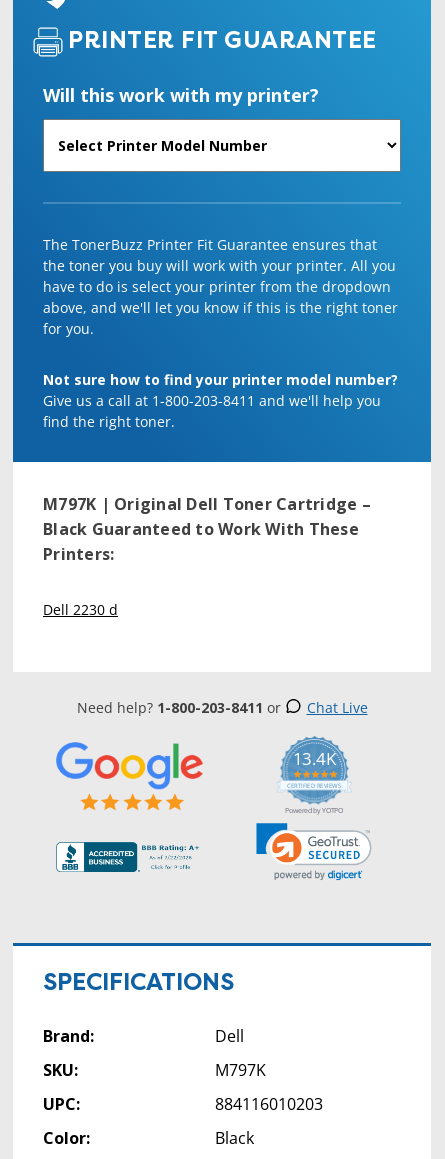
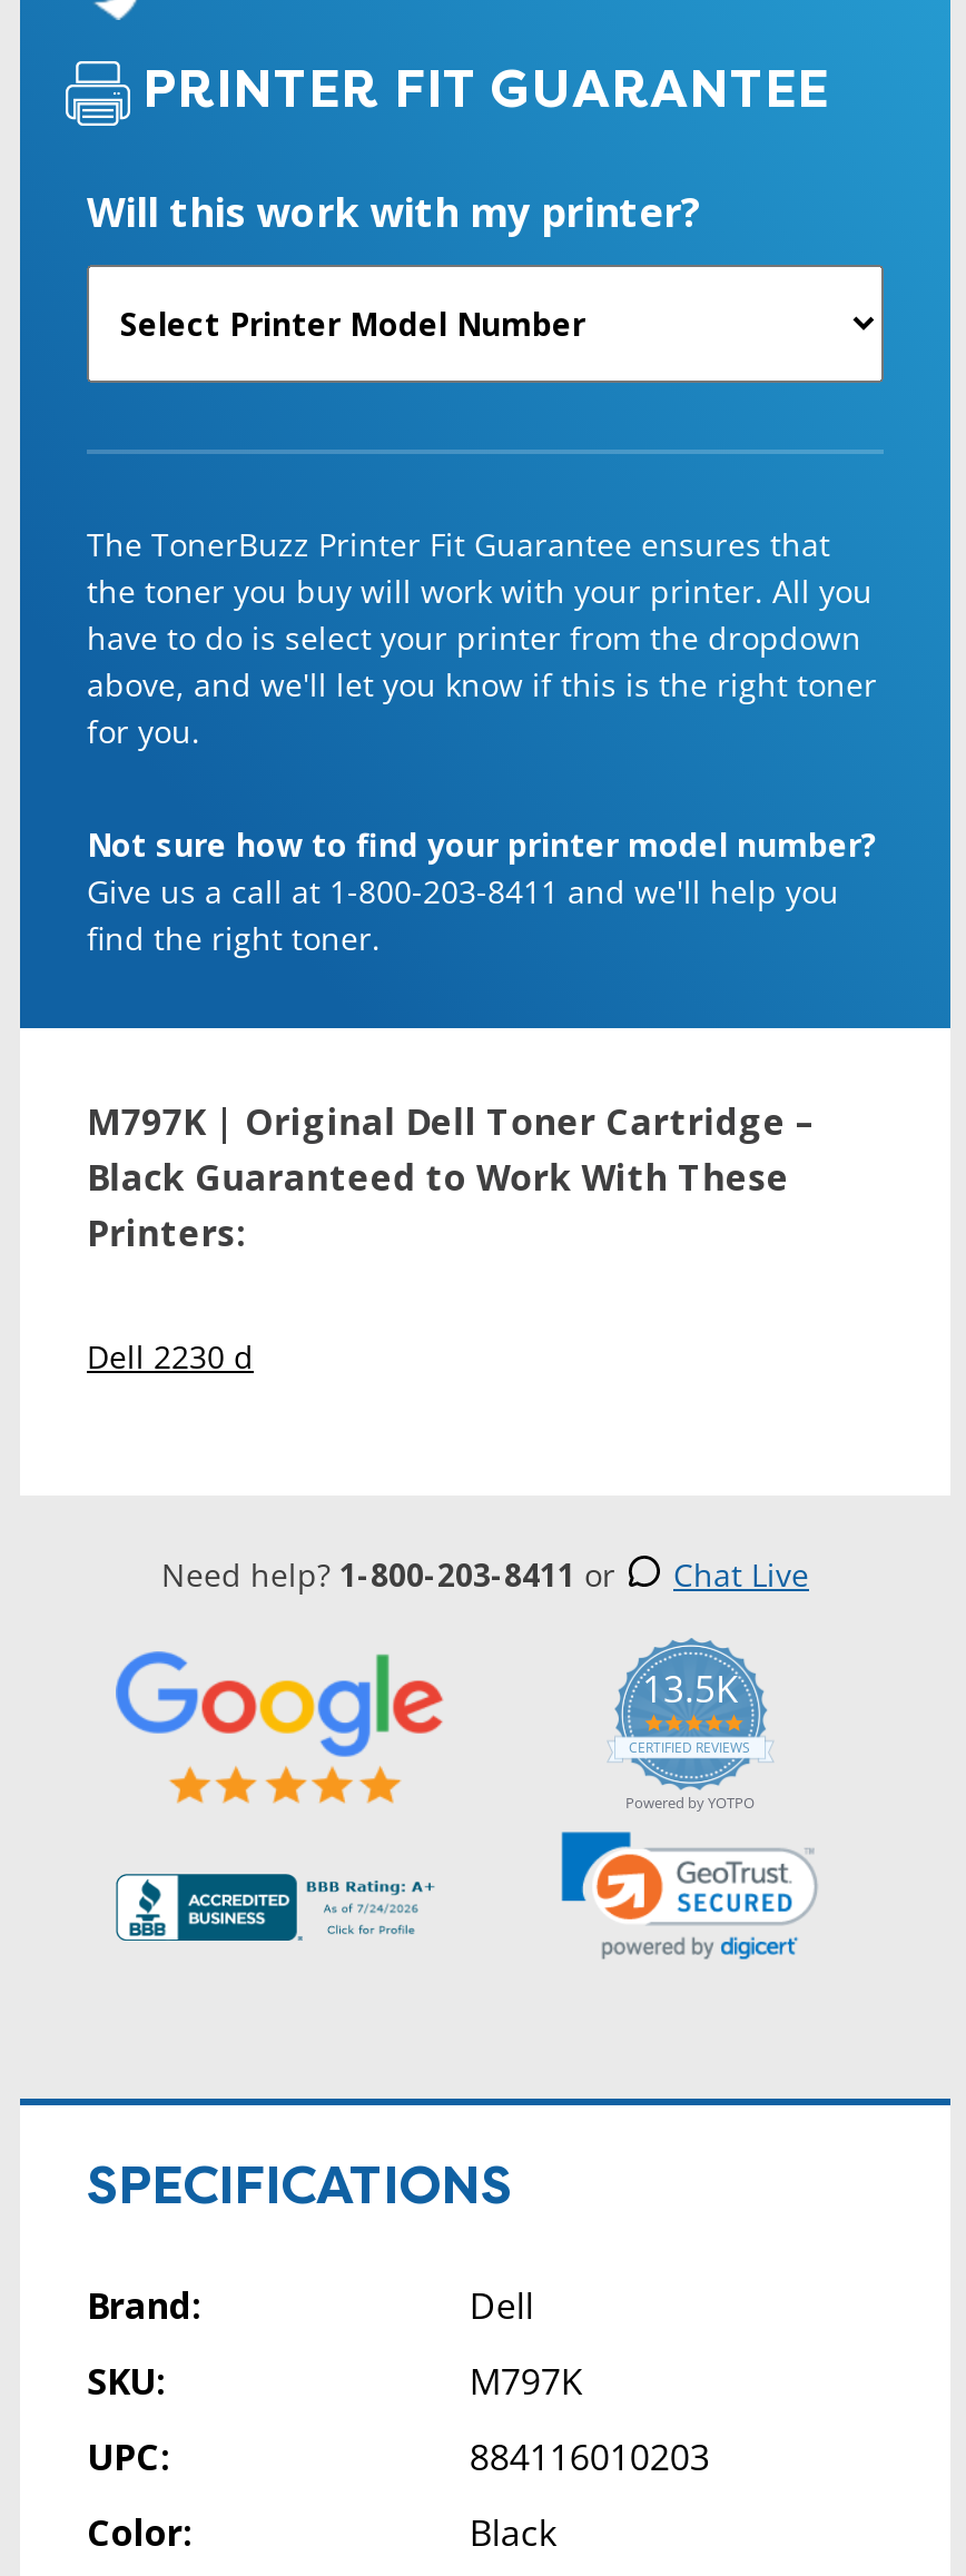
- 13.4K
+ 13.5K
